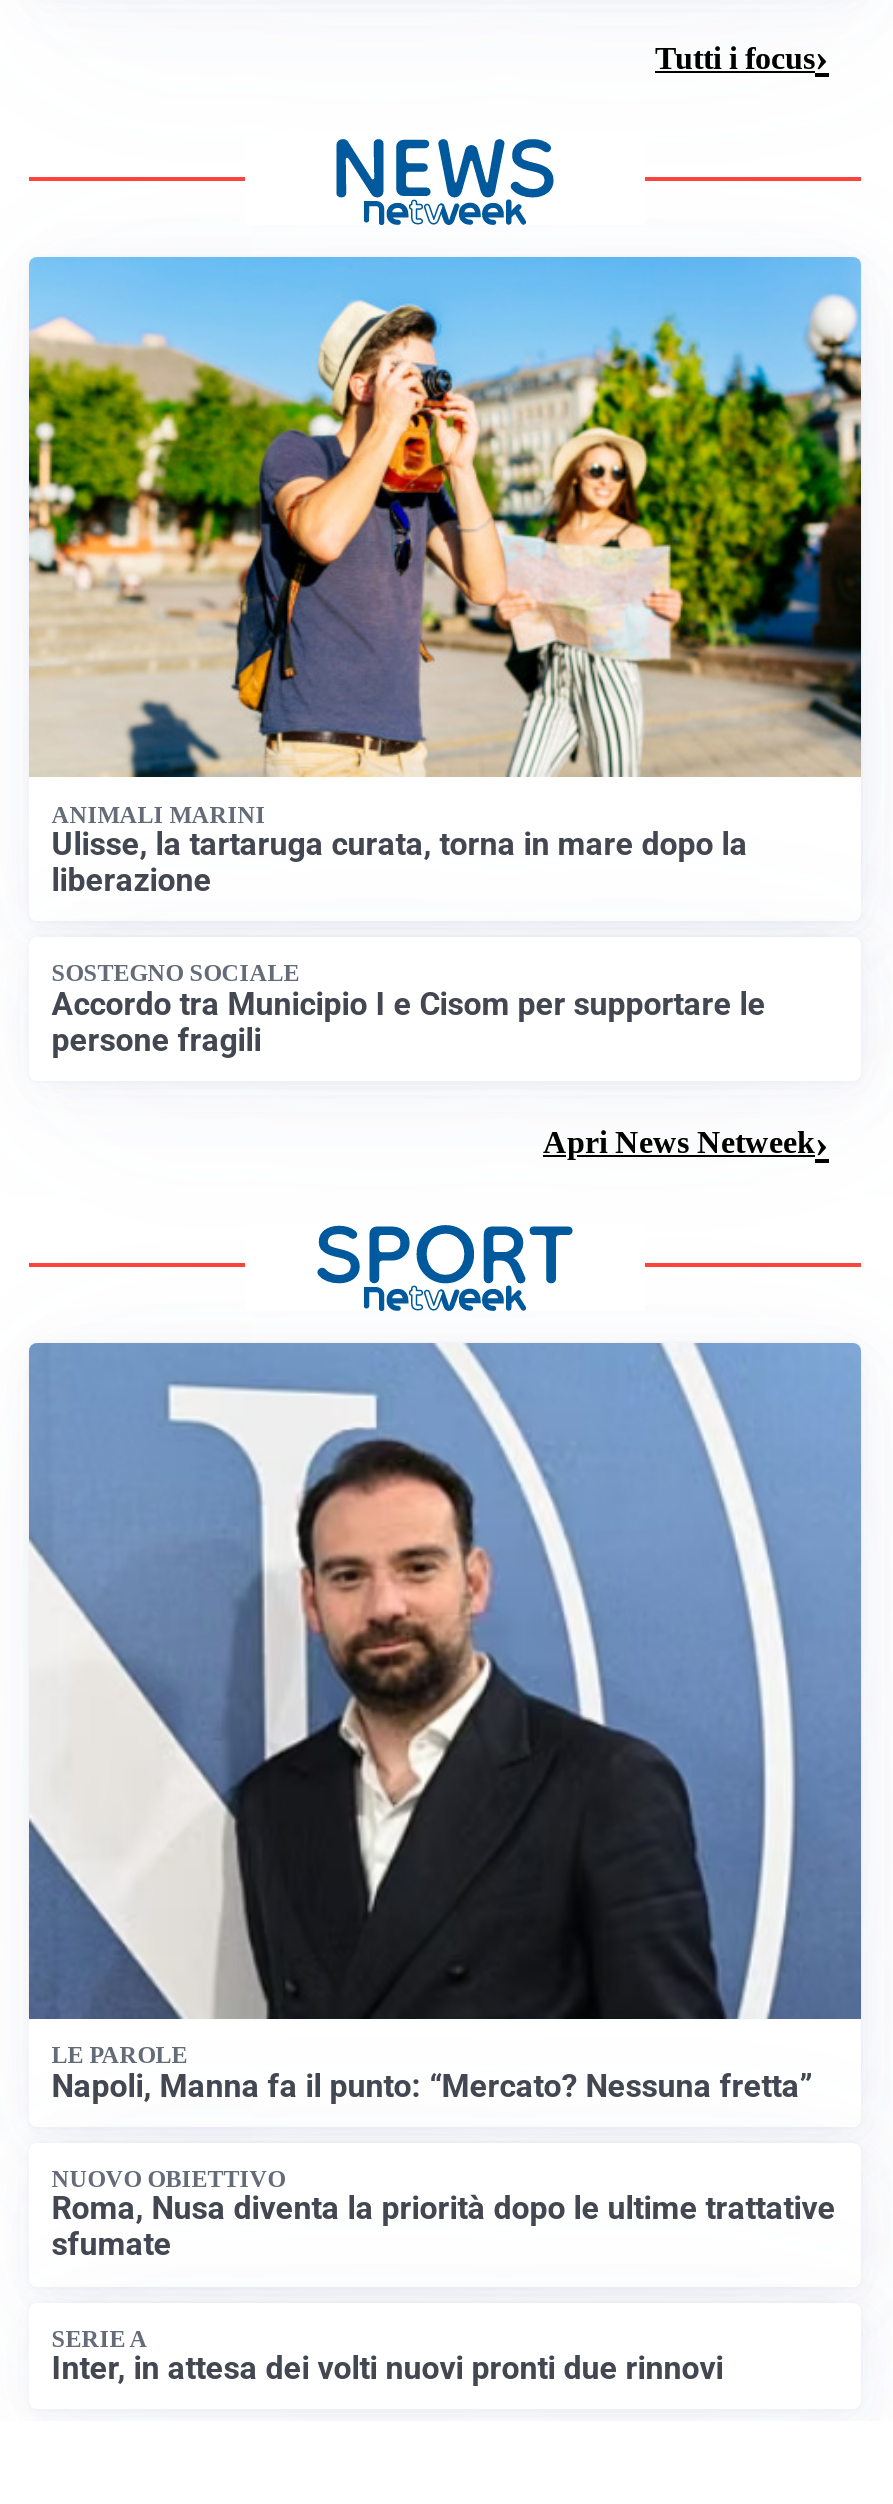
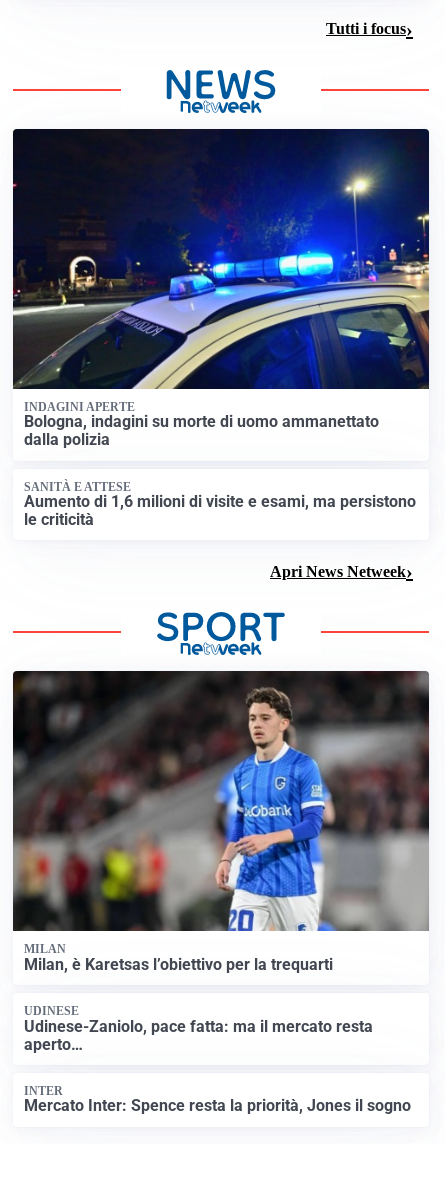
- [image]
- ANIMALI MARINI
- Ulisse, la tartaruga curata, torna in mare dopo la
- liberazione
+ [image]
+ INDAGINI APERTE
+ Bologna, indagini su morte di uomo ammanettato
+ dalla polizia

- SOSTEGNO SOCIALE
- Accordo tra Municipio I e Cisom per supportare le
- persone fragili
+ SANITÀ E ATTESE
+ Aumento di 1,6 milioni di visite e esami, ma persistono
+ le criticità

- [image]
- LE PAROLE
- Napoli, Manna fa il punto: “Mercato? Nessuna fretta”
+ [image]
+ MILAN
+ Milan, è Karetsas l’obiettivo per la trequarti

- NUOVO OBIETTIVO
- Roma, Nusa diventa la priorità dopo le ultime trattative
- sfumate
+ UDINESE
+ Udinese-Zaniolo, pace fatta: ma il mercato resta
+ aperto…

- SERIE A
- Inter, in attesa dei volti nuovi pronti due rinnovi
+ INTER
+ Mercato Inter: Spence resta la priorità, Jones il sogno
